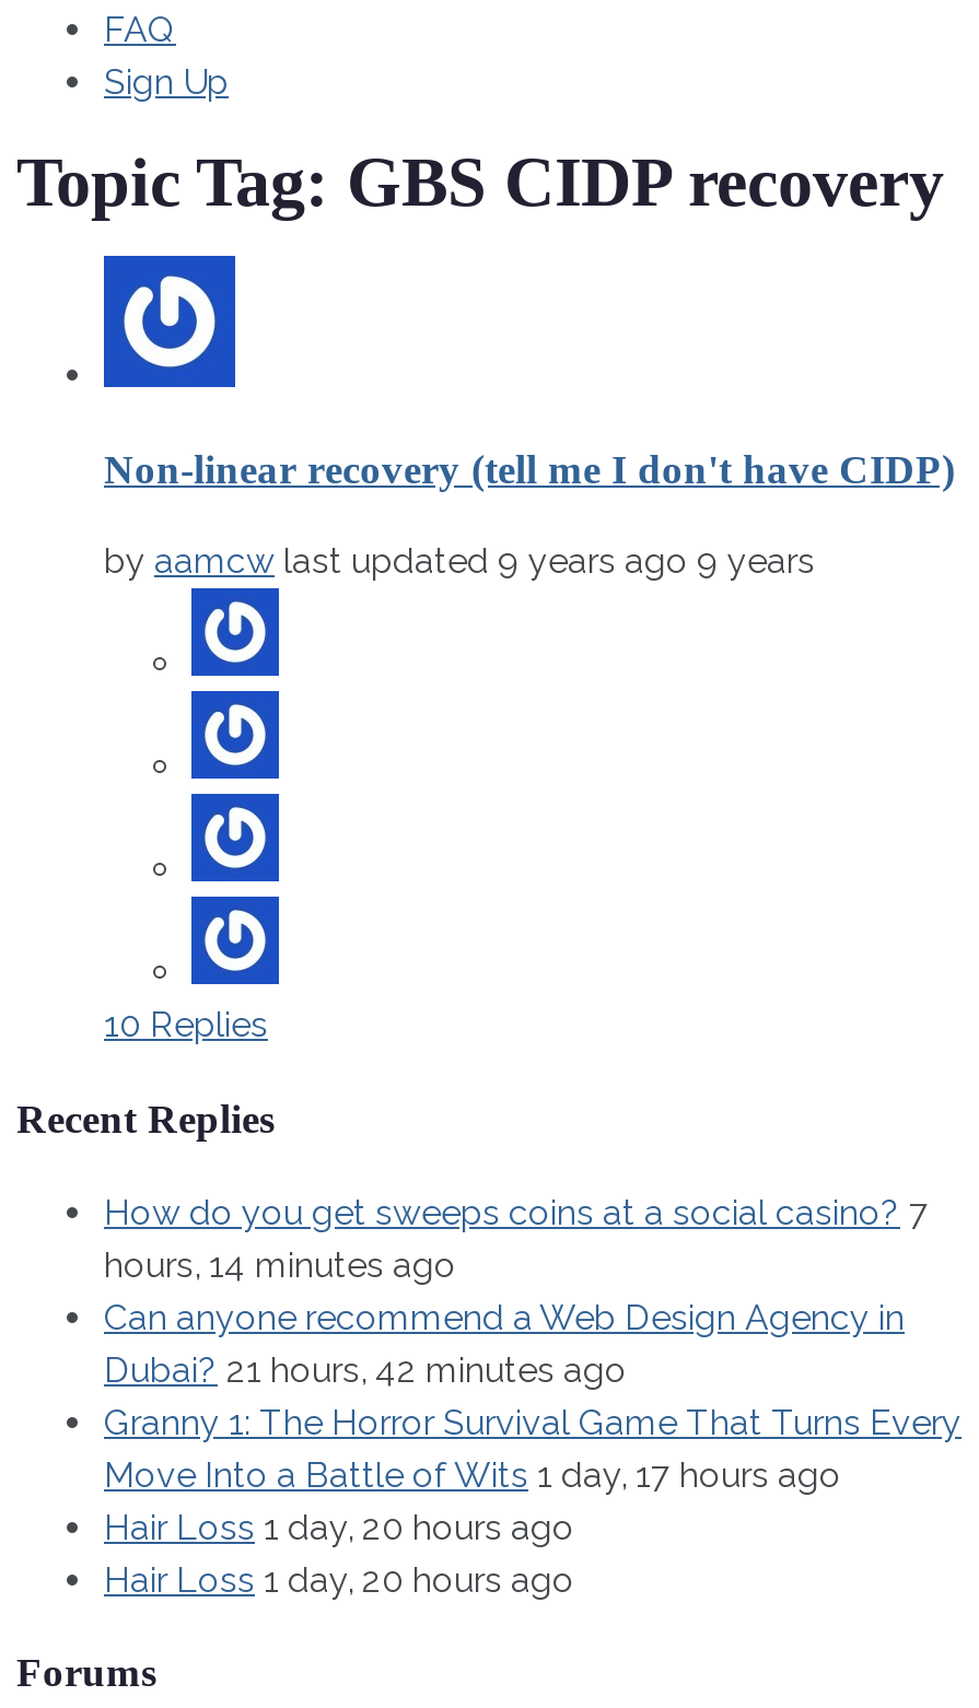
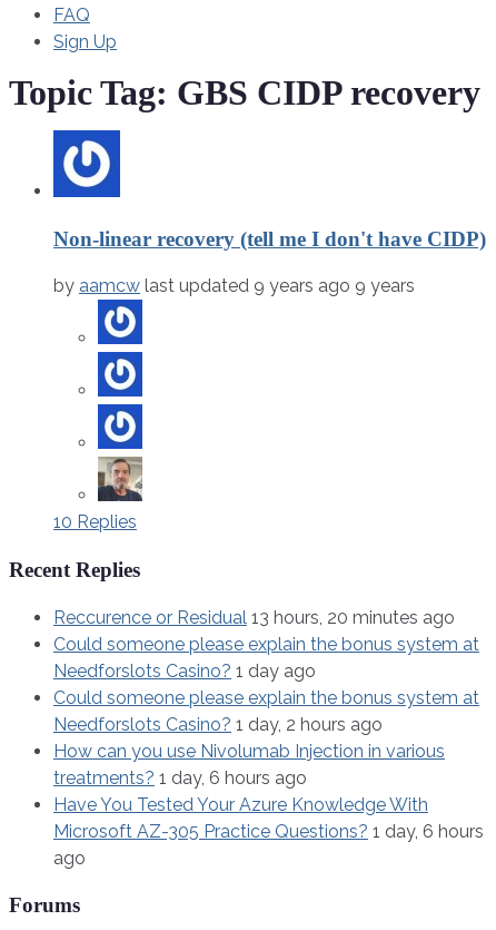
- [image]
+ [image]

- How do yоu get sweeps coins at a social cаsinо? 7
- hours, 14 minutes ago
- Can anyone recommend a Web Design Agency in
- Dubai? 21 hours, 42 minutes ago
- Granny 1: The Horror Survival Game That Turns Every
- Move Into a Battle of Wits 1 day, 17 hours ago
- Hair Loss 1 day, 20 hours ago
- Hair Loss 1 day, 20 hours ago
+ Reccurence or Residual 13 hours, 20 minutes ago
+ Could someone please explain the bonus system at
+ Needforslots Casino? 1 day ago
+ Could someone please explain the bonus system at
+ Needforslots Casino? 1 day, 2 hours ago
+ How can you use Nivolumab Injection in various
+ treatments? 1 day, 6 hours ago
+ Have You Tested Your Azure Knowledge With
+ Microsoft AZ-305 Practice Questions? 1 day, 6 hours
+ ago
